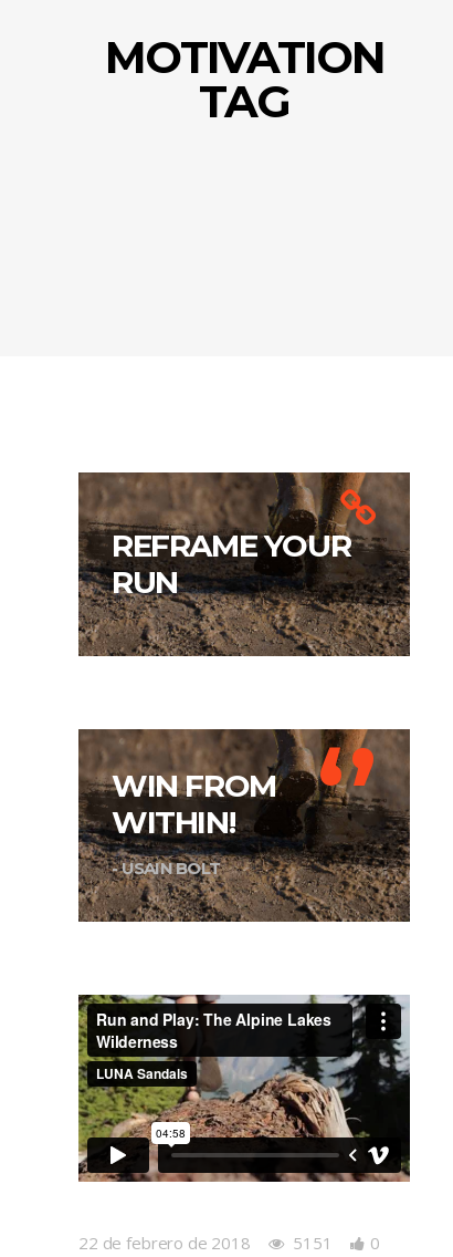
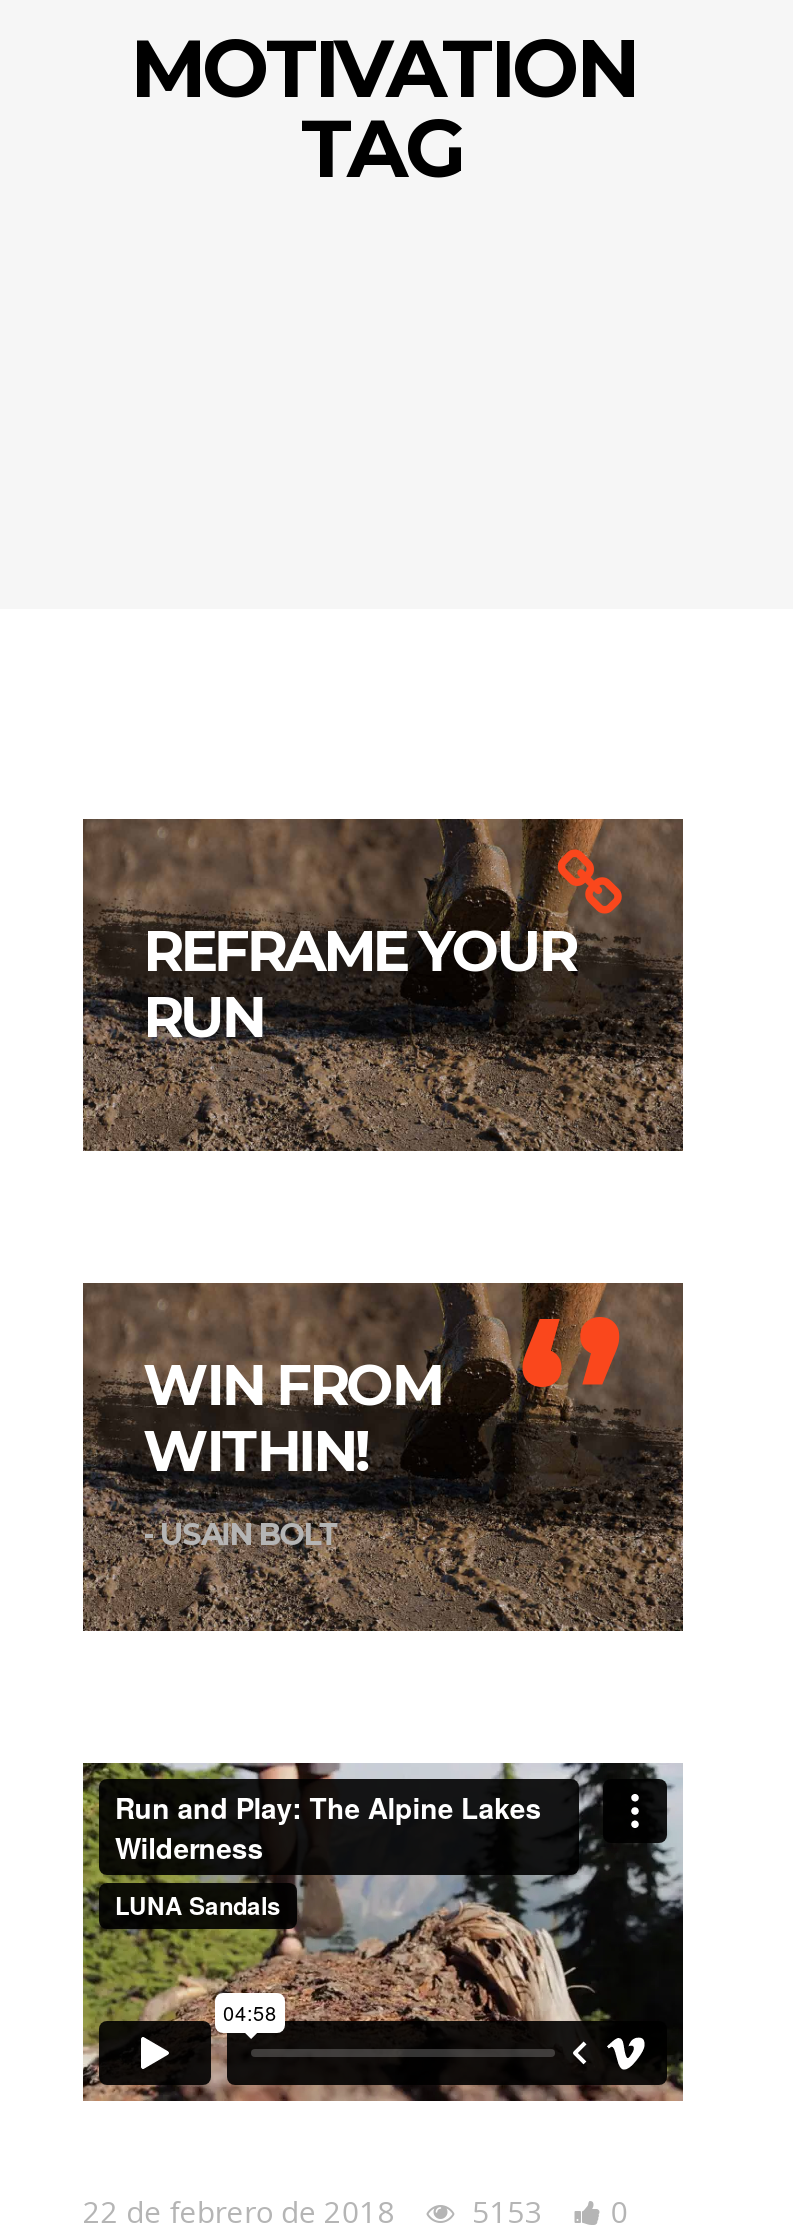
- 22 de febrero de 2018 5151 0
+ 22 de febrero de 2018 5153 0
